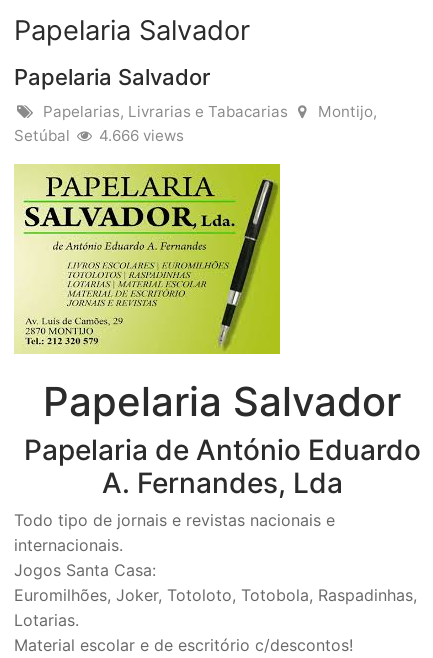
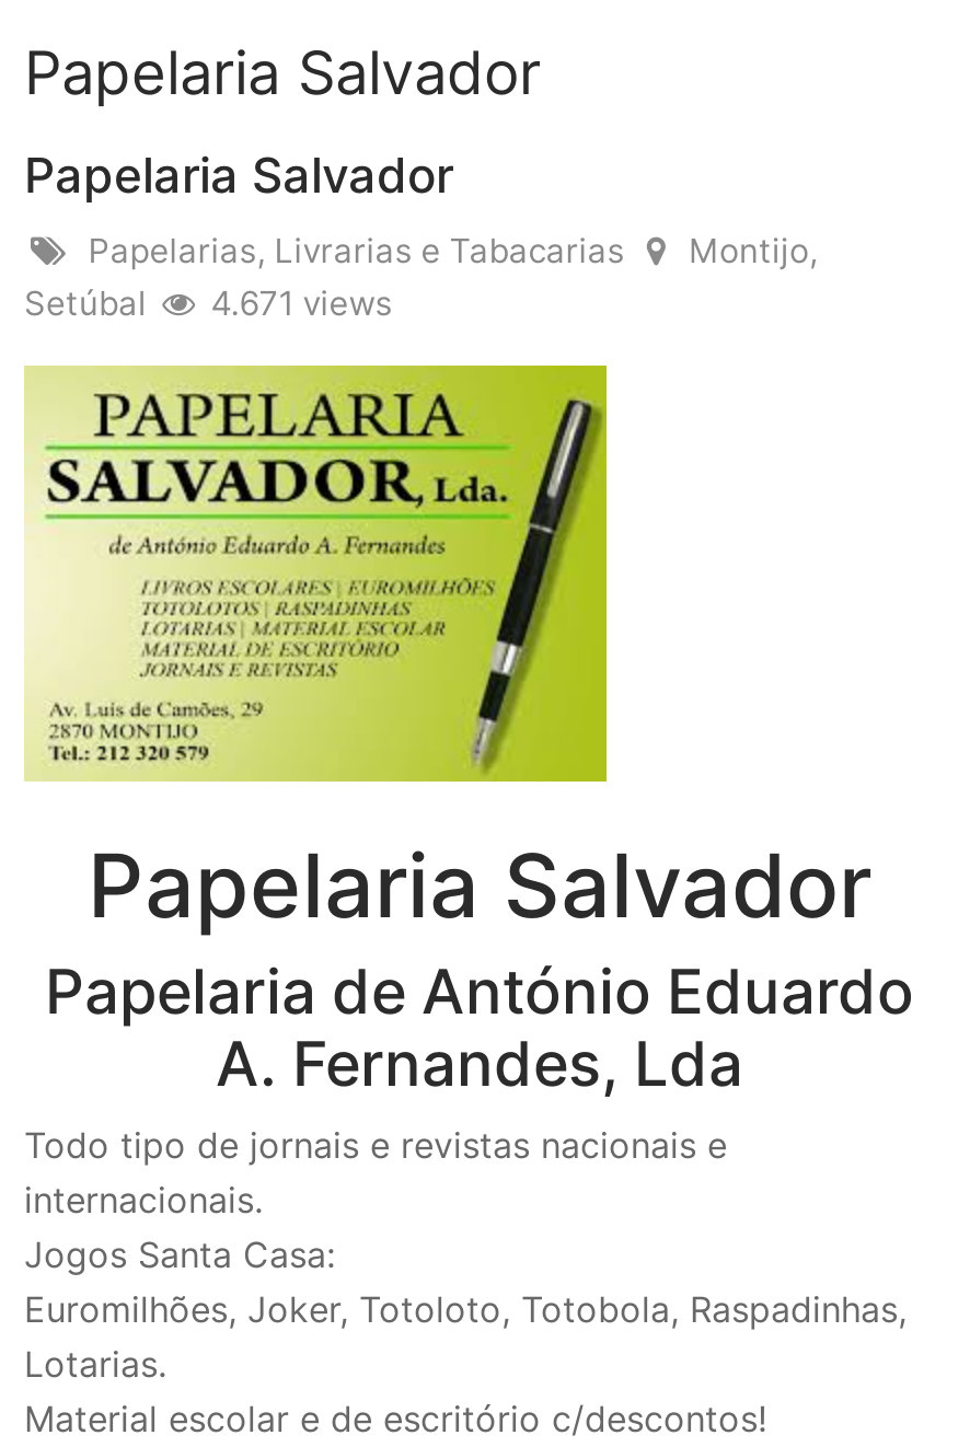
- Setúbal 4.666 views
+ Setúbal 4.671 views
